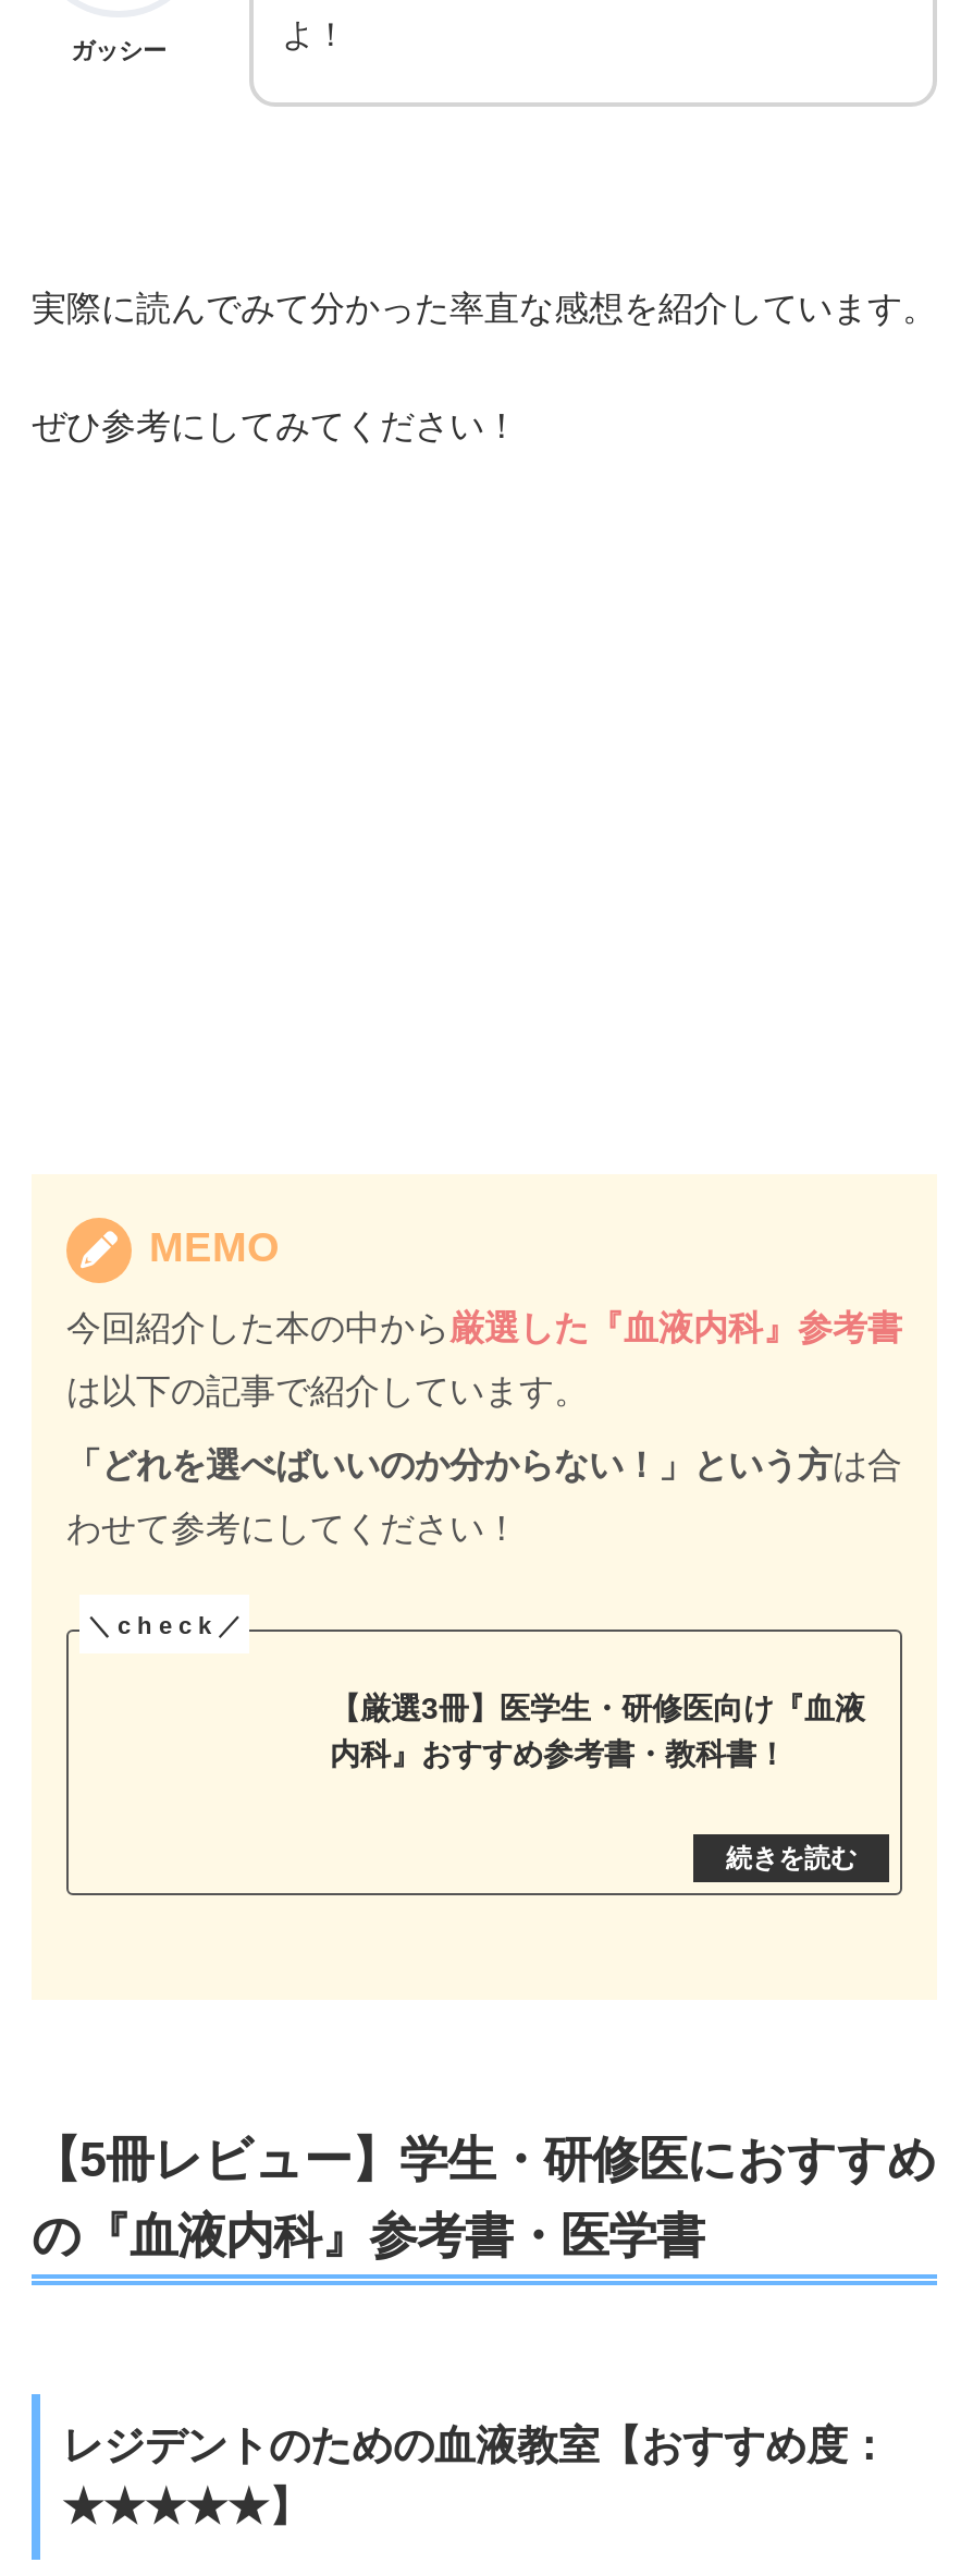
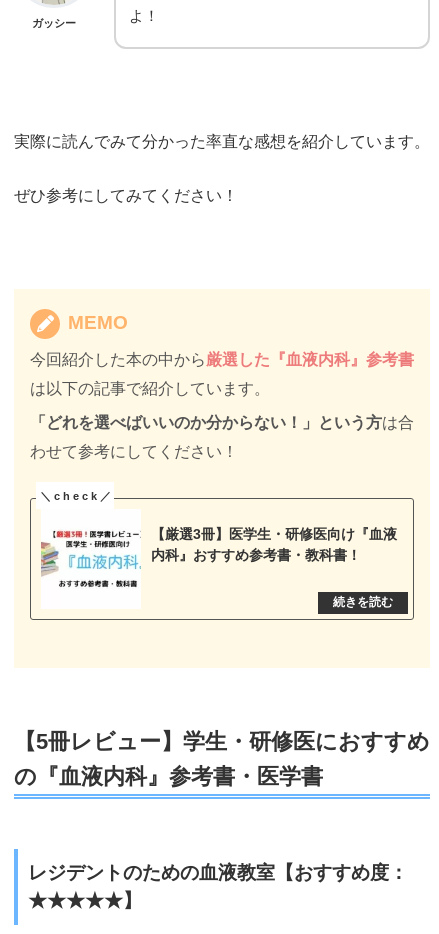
+ [image]
